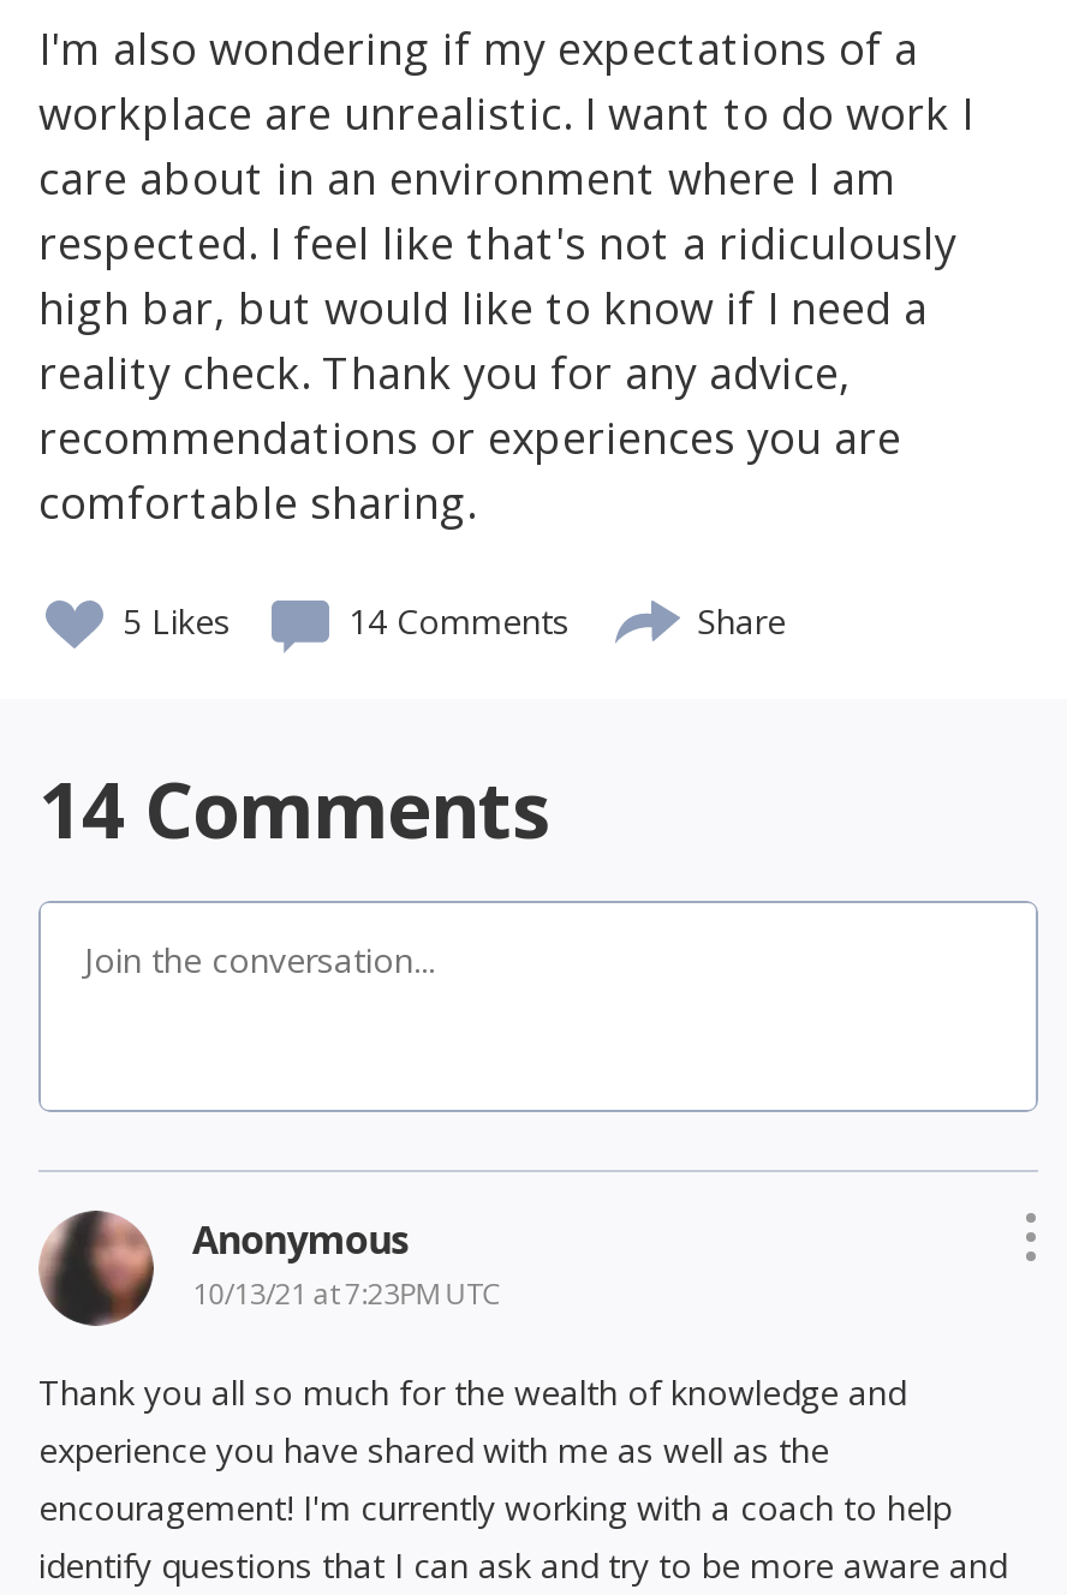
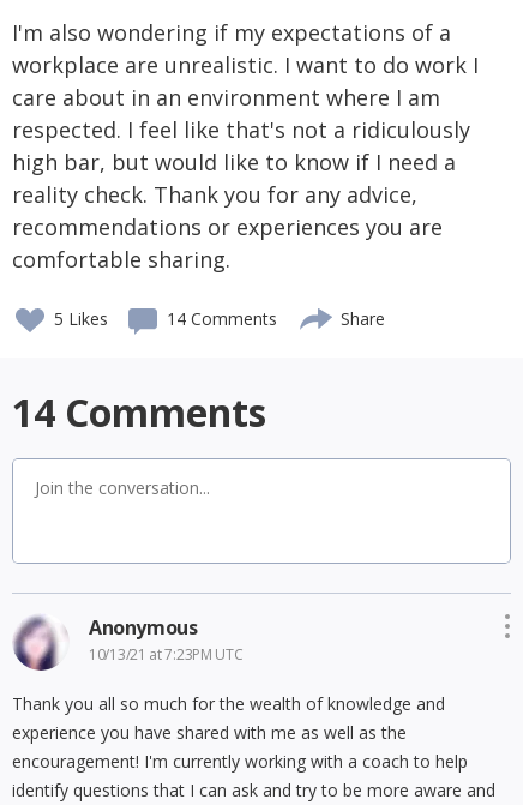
- [image]
+ [image]
